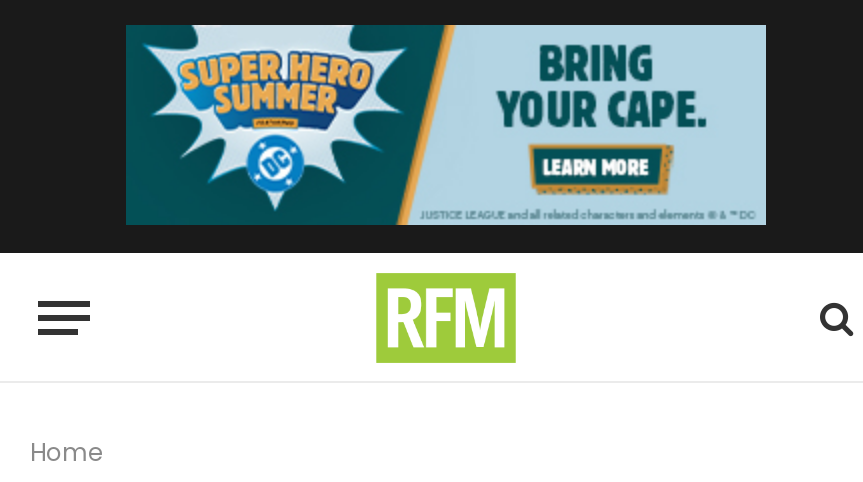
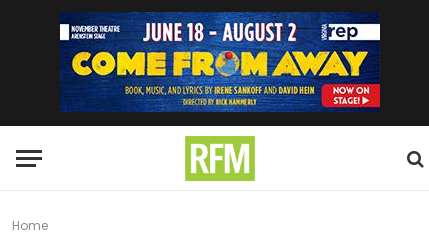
- [image]
+ [image]
